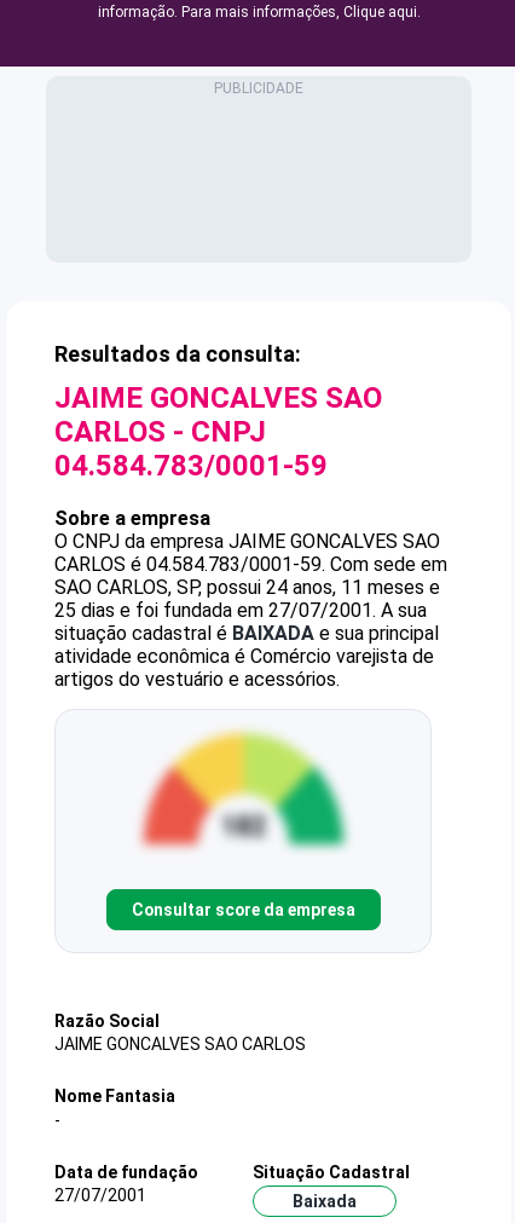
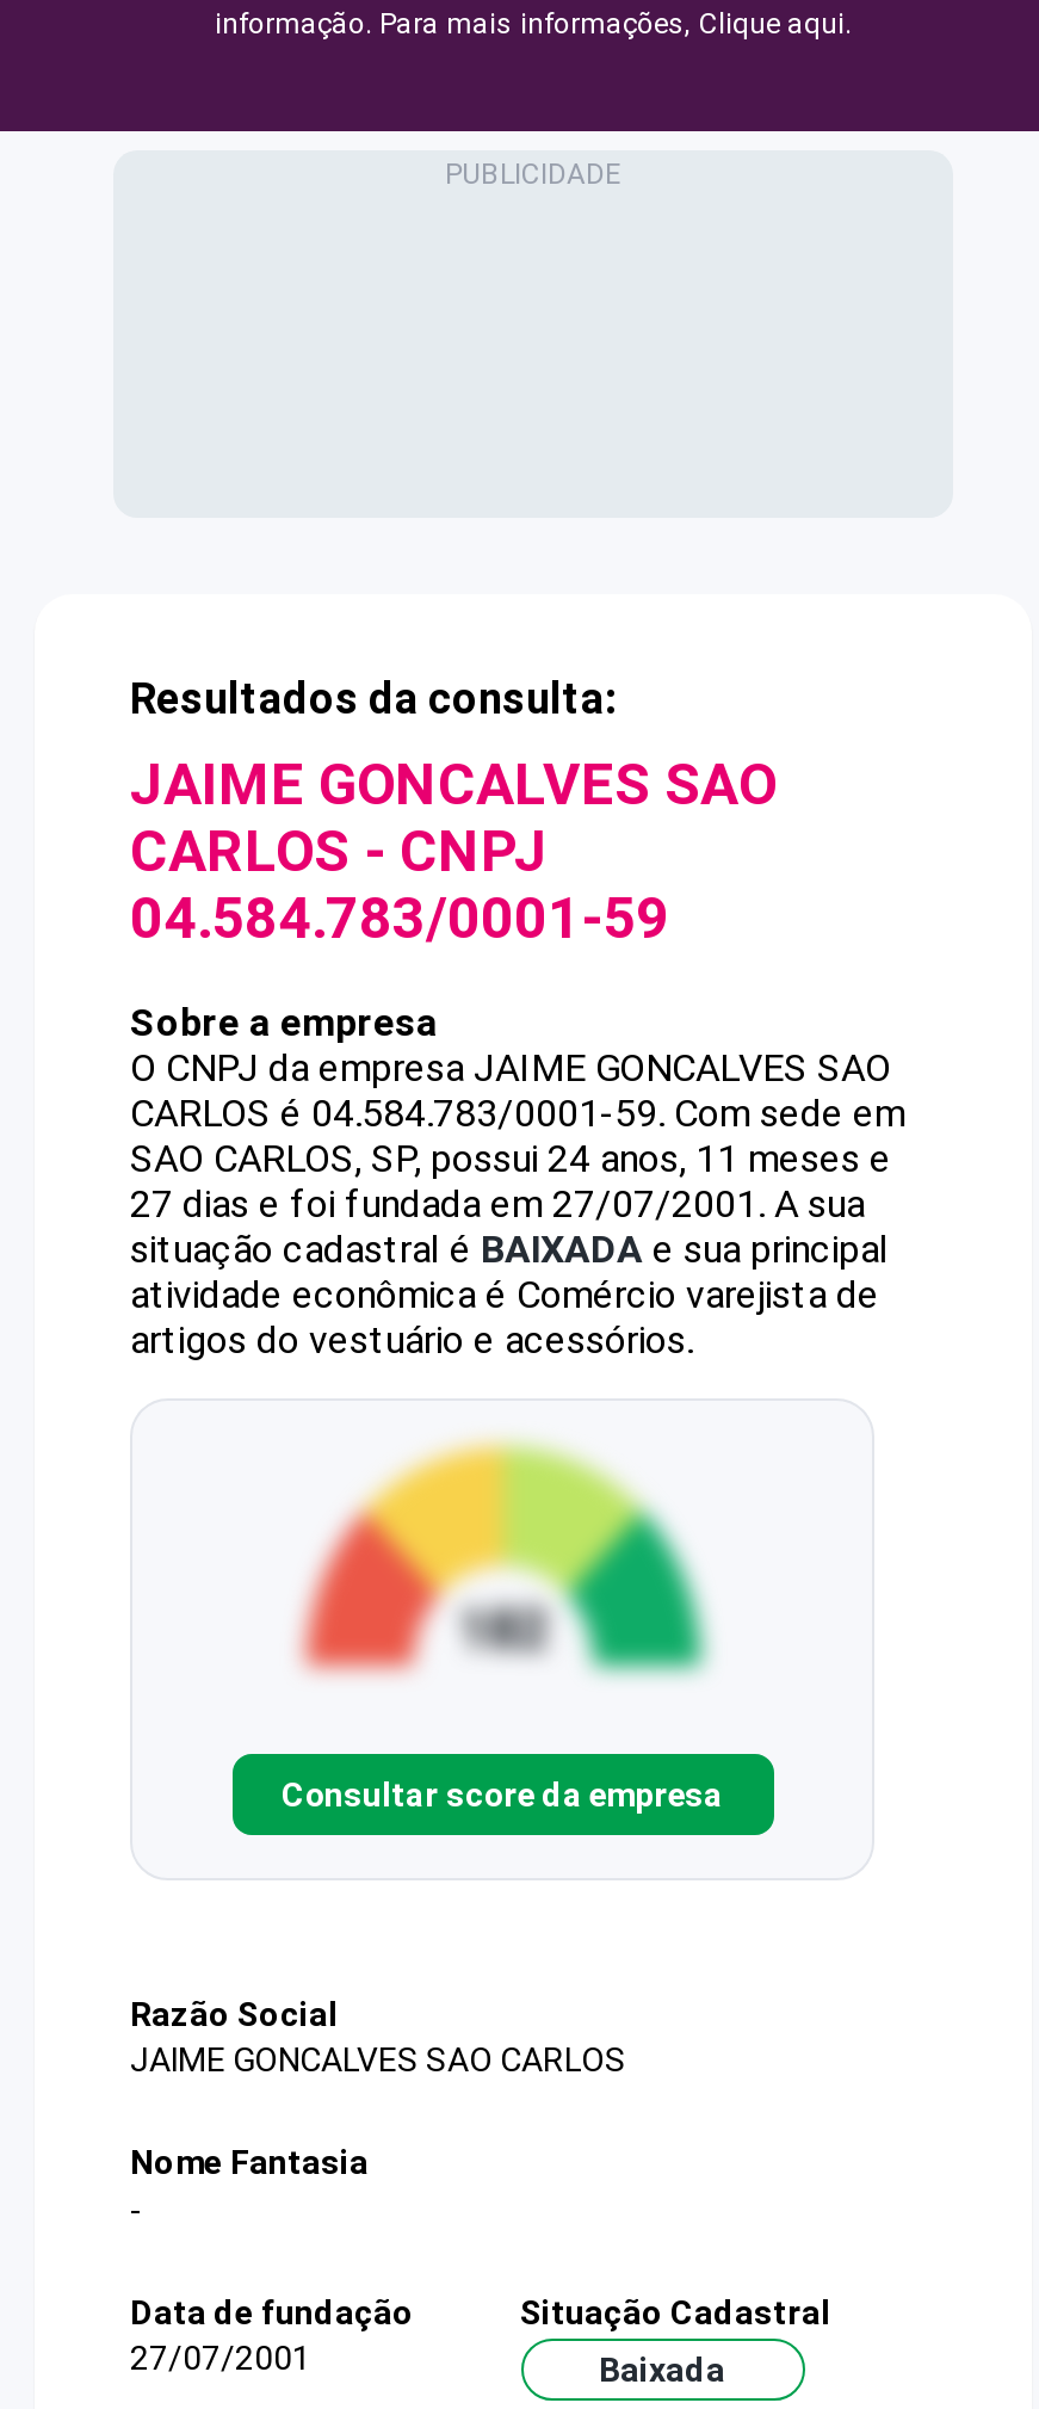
- 25 dias e foi fundada em 27/07/2001. A sua
+ 27 dias e foi fundada em 27/07/2001. A sua
